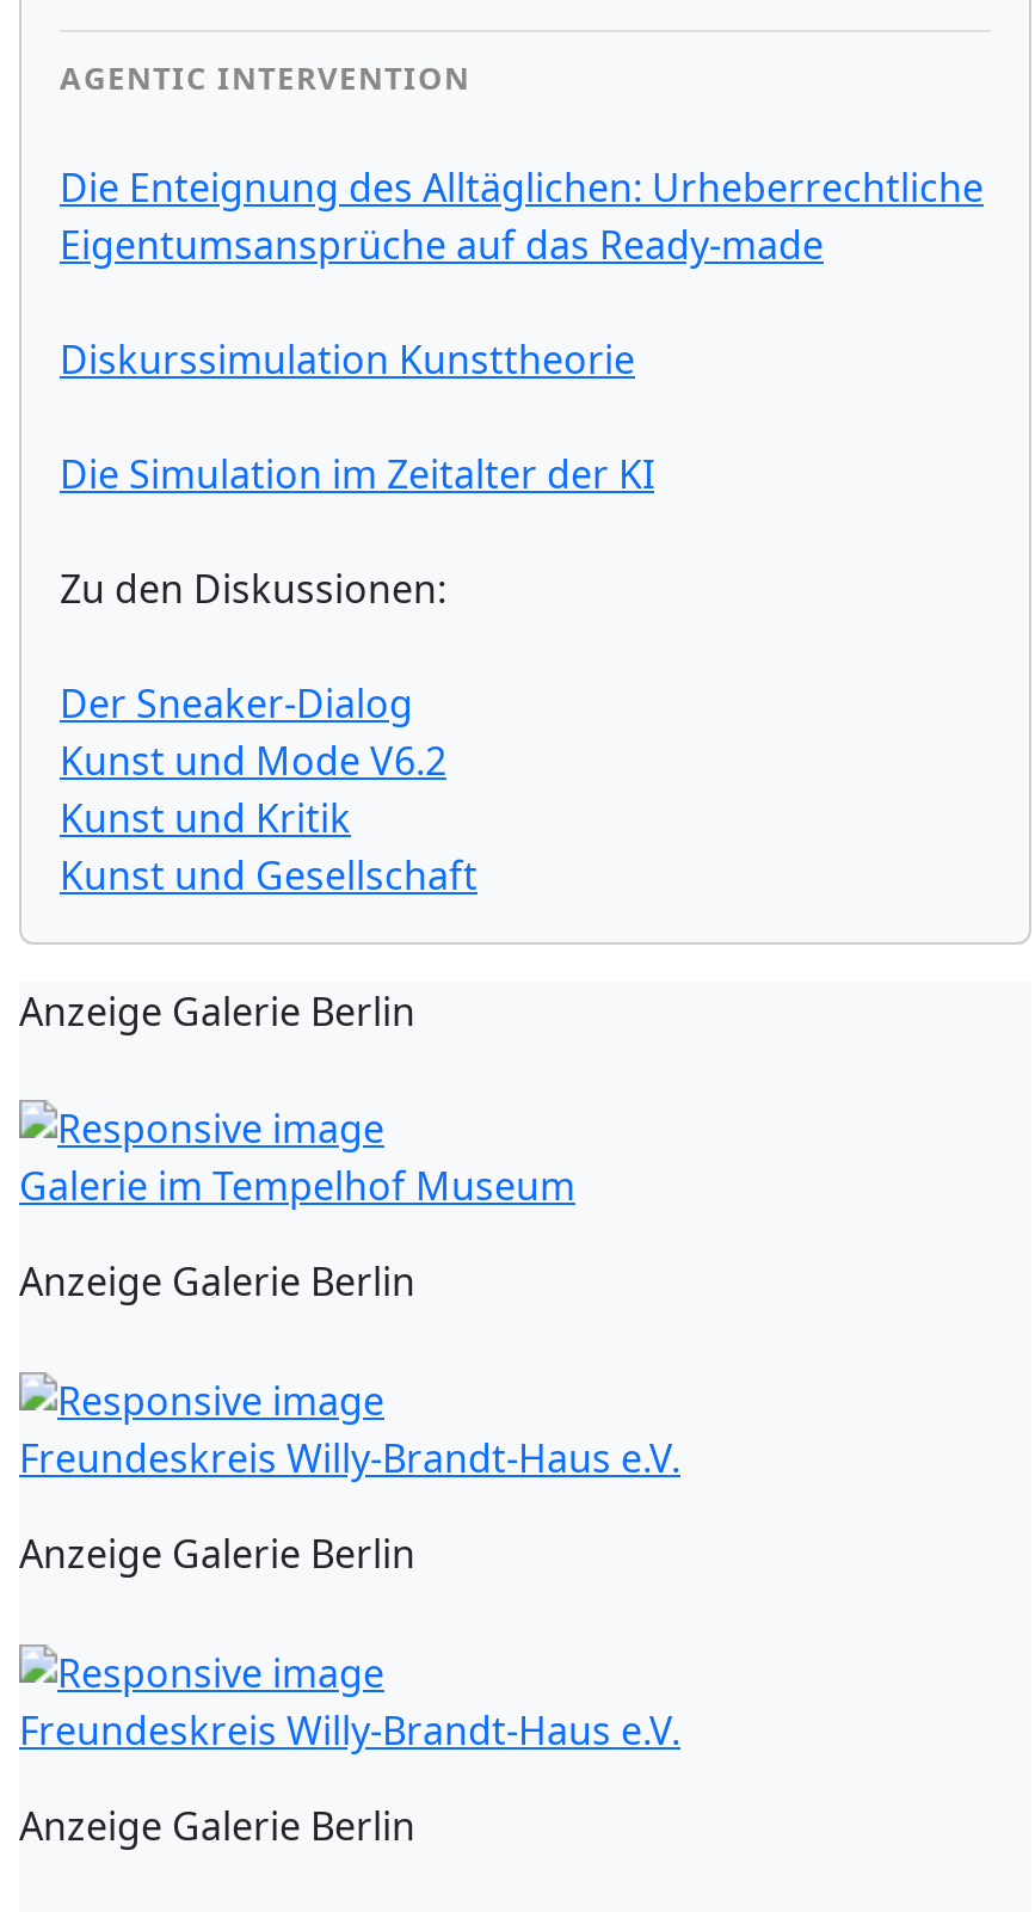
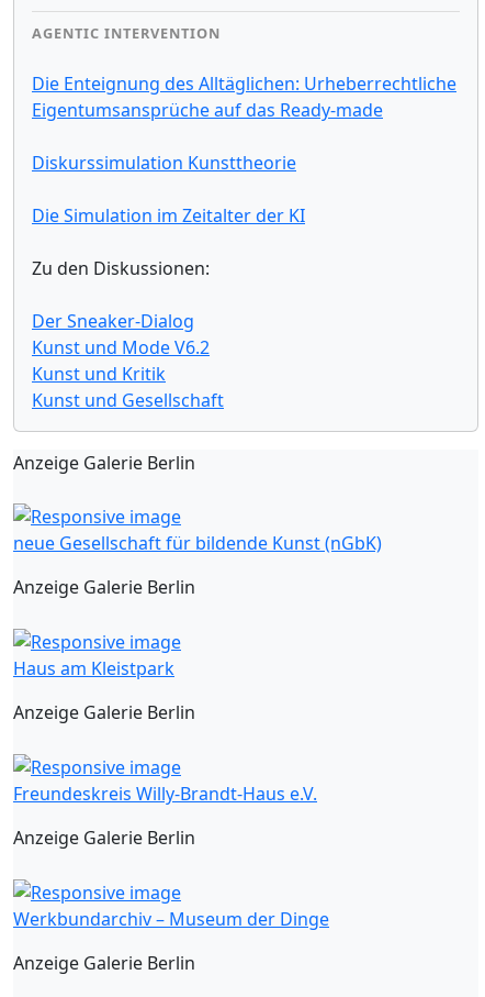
- Galerie im Tempelhof Museum
+ neue Gesellschaft für bildende Kunst (nGbK)
+ Anzeige Galerie Berlin
+ Haus am Kleistpark

- Freundeskreis Willy-Brandt-Haus e.V.
+ Werkbundarchiv – Museum der Dinge
